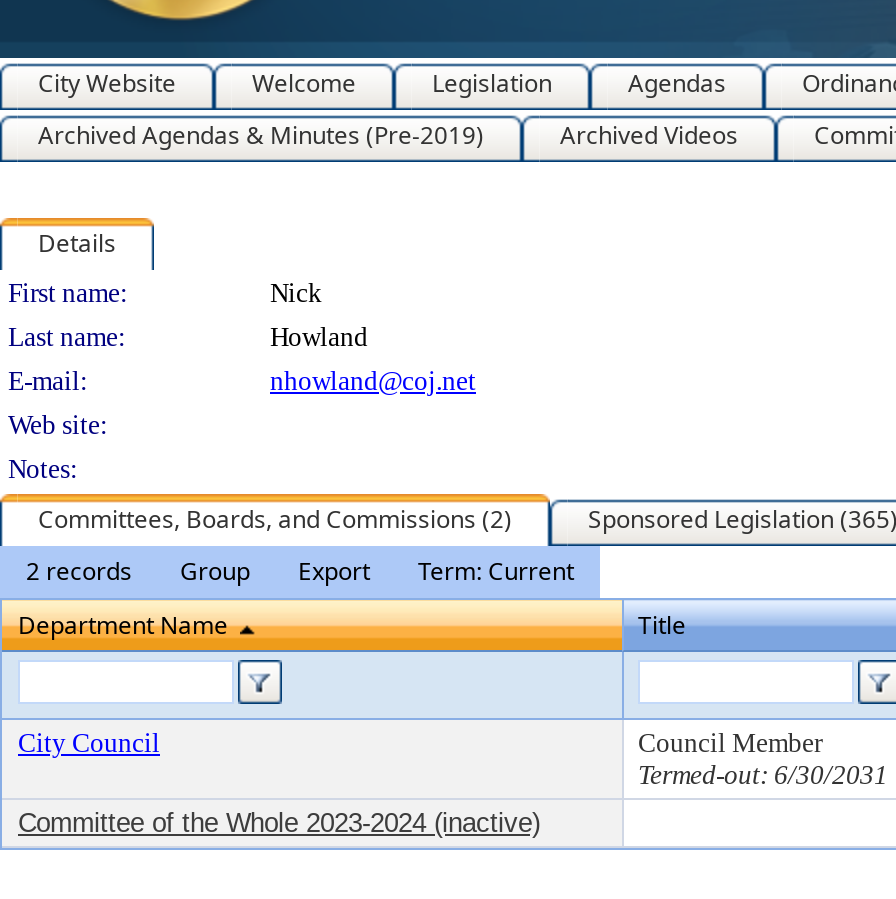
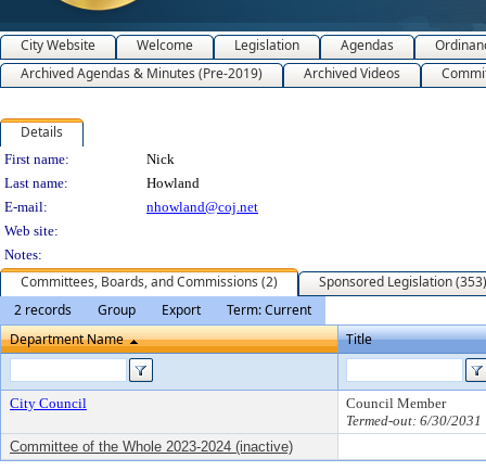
- Sponsored Legislation (365)
+ Sponsored Legislation (353)
